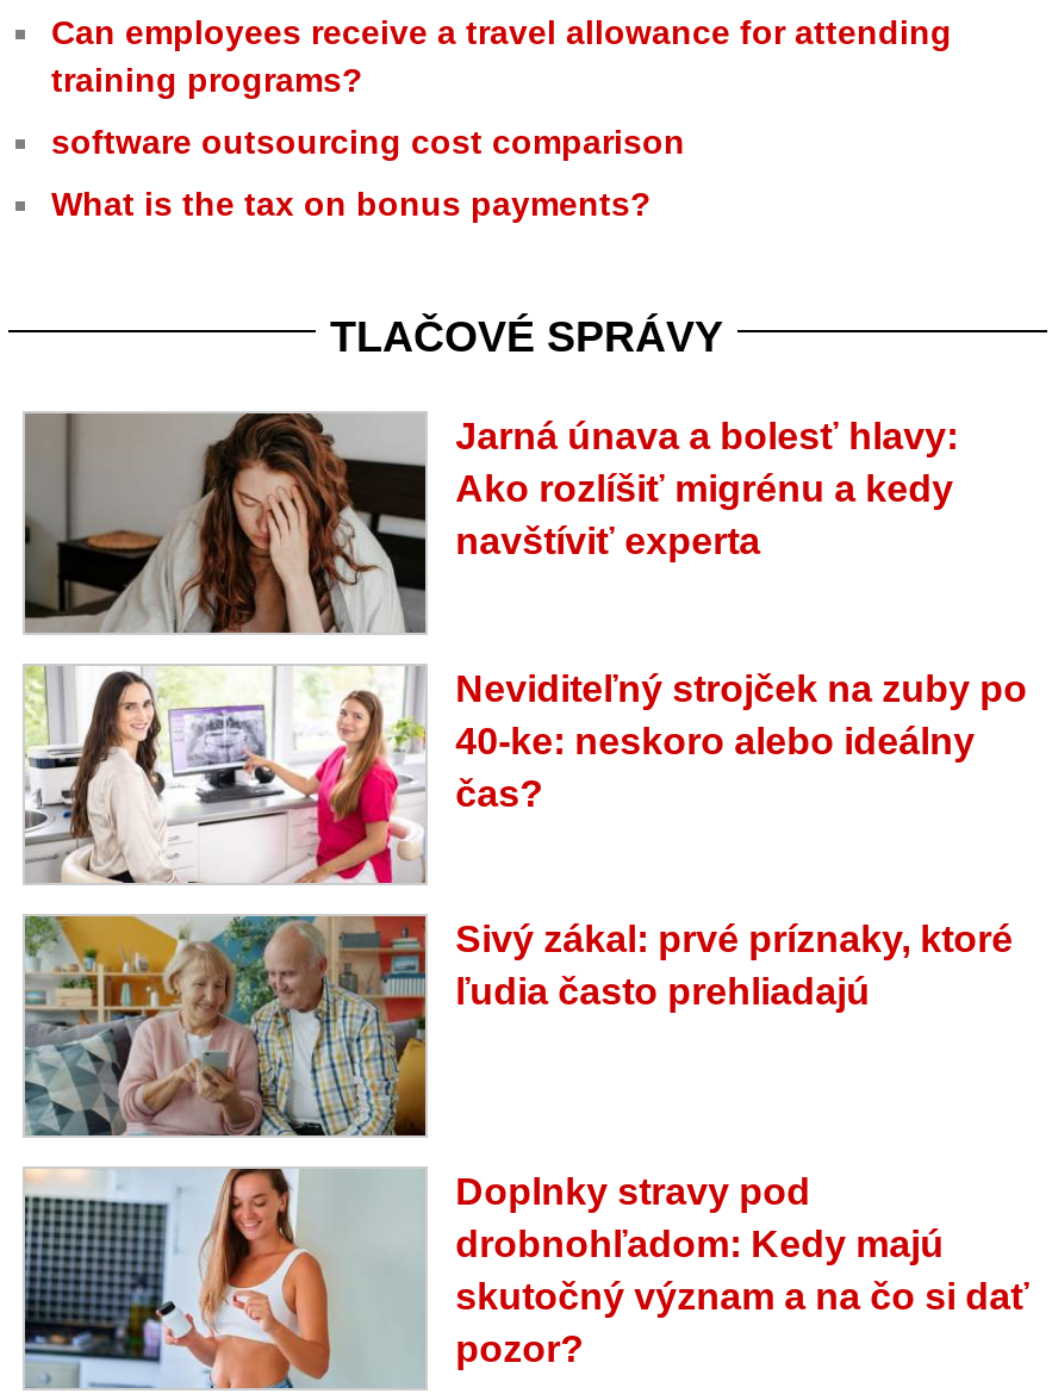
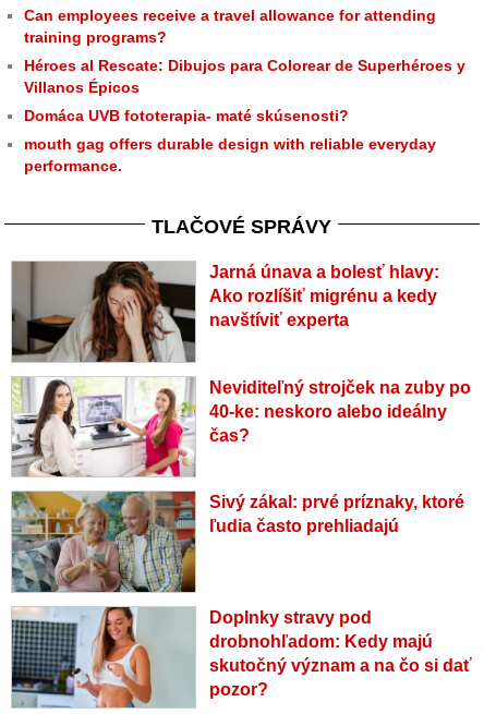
- software outsourcing cost comparison
- What is the tax on bonus payments?
+ Héroes al Rescate: Dibujos para Colorear de Superhéroes y
+ Villanos Épicos
+ Domáca UVB fototerapia- maté skúsenosti?
+ mouth gag offers durable design with reliable everyday
+ performance.
